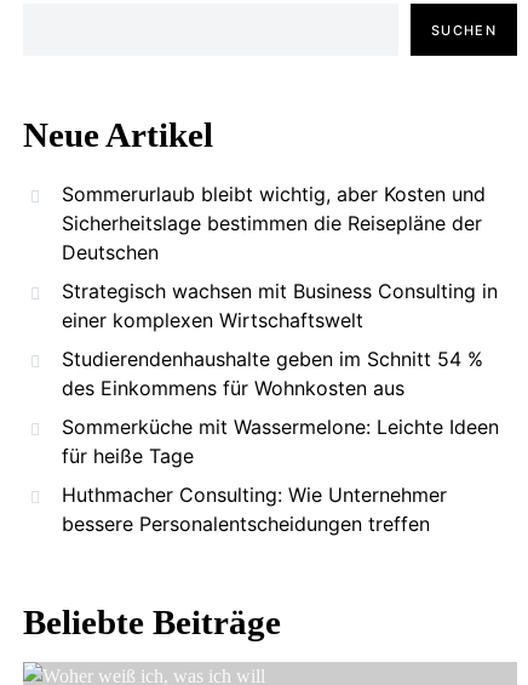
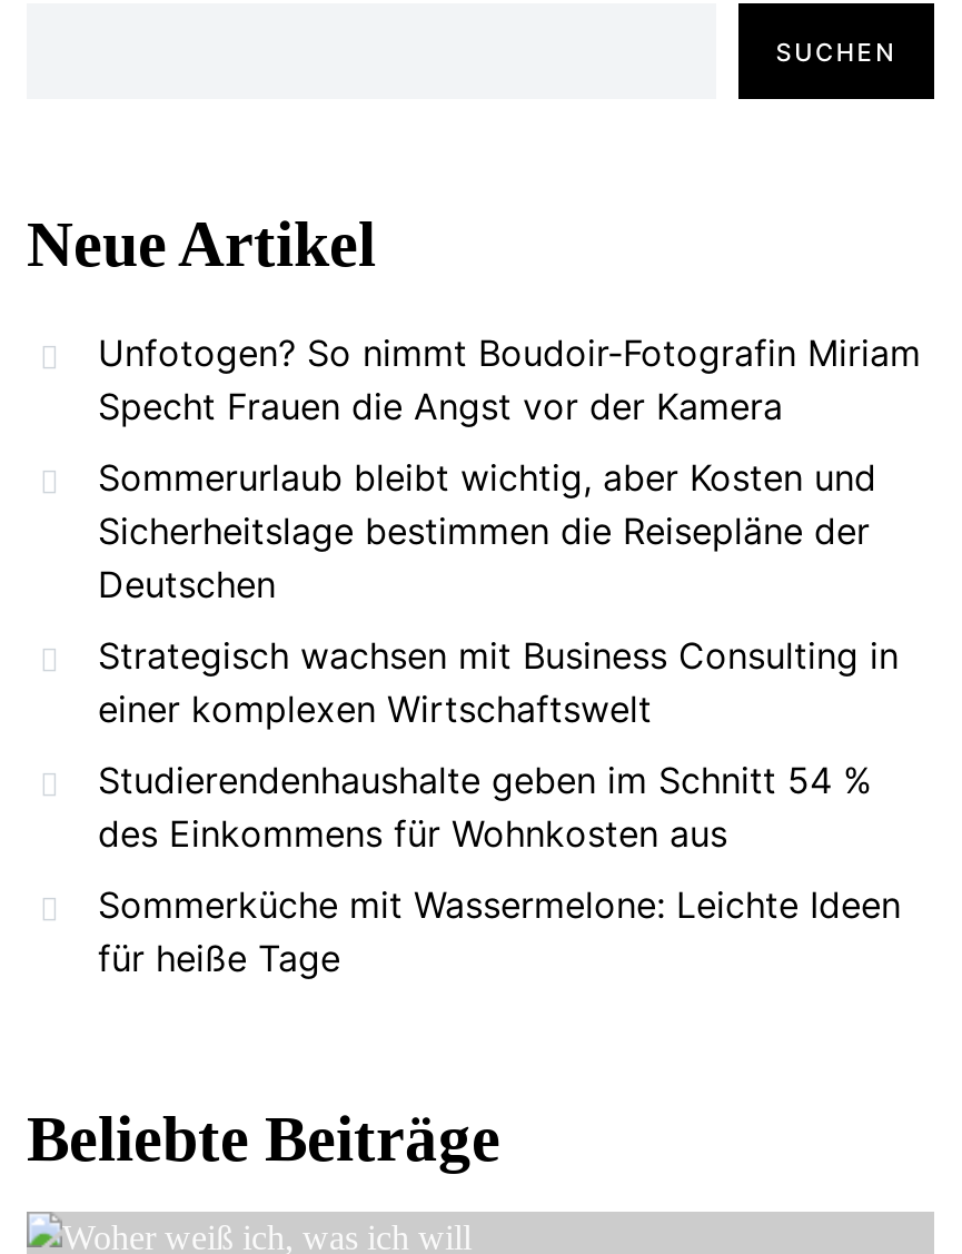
+ Unfotogen? So nimmt Boudoir-Fotografin Miriam
+ Specht Frauen die Angst vor der Kamera

moved down: Sommerurlaub bleibt wichtig, aber Kosten und | Sicherheitslage bestimmen die Reisepläne der | Deutschen | ... | Sommerküche mit Wassermelone: Leichte Ideen | für heiße Tage

- Huthmacher Consulting: Wie Unternehmer
- bessere Personalentscheidungen treffen
